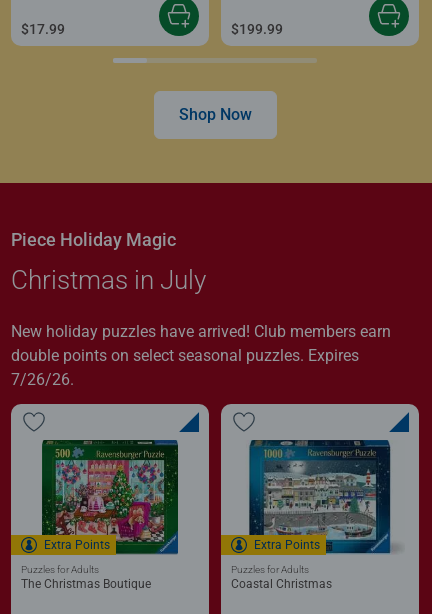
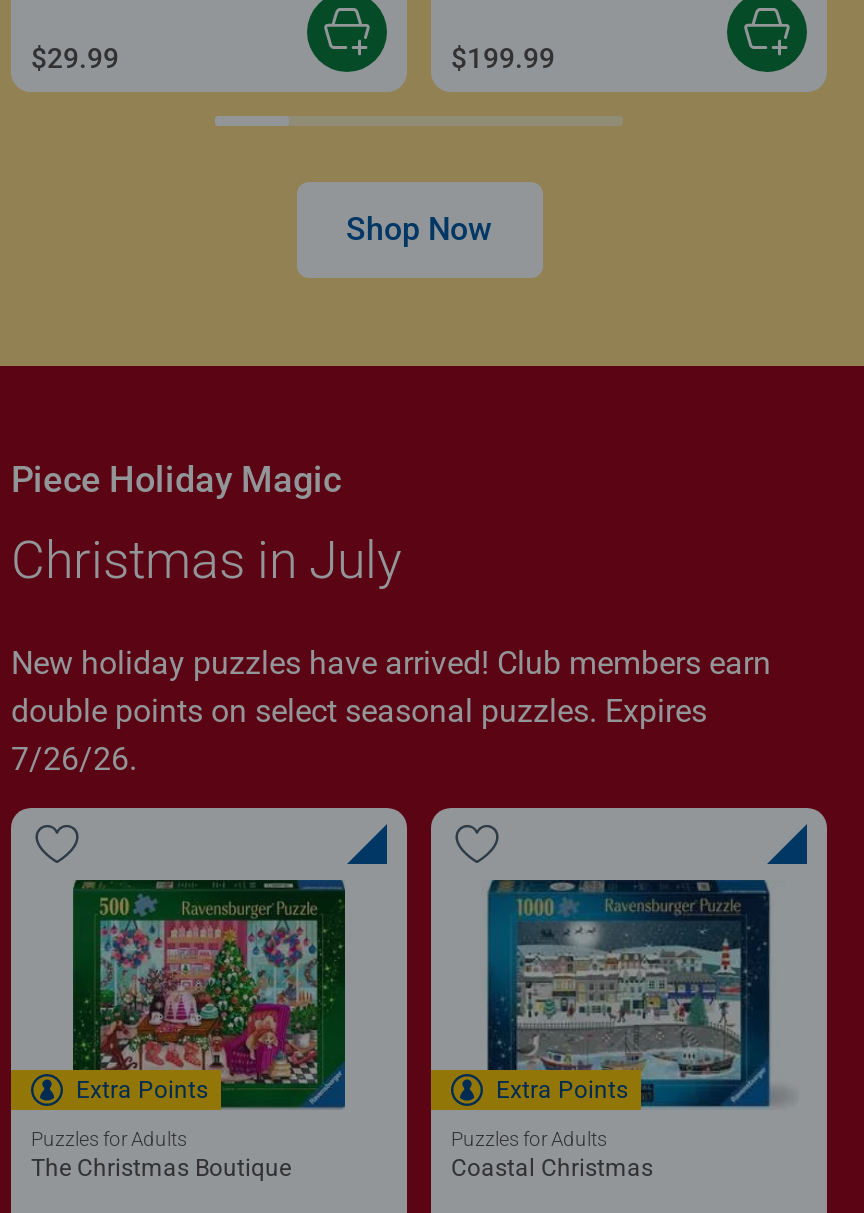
- $17.99
+ $29.99
